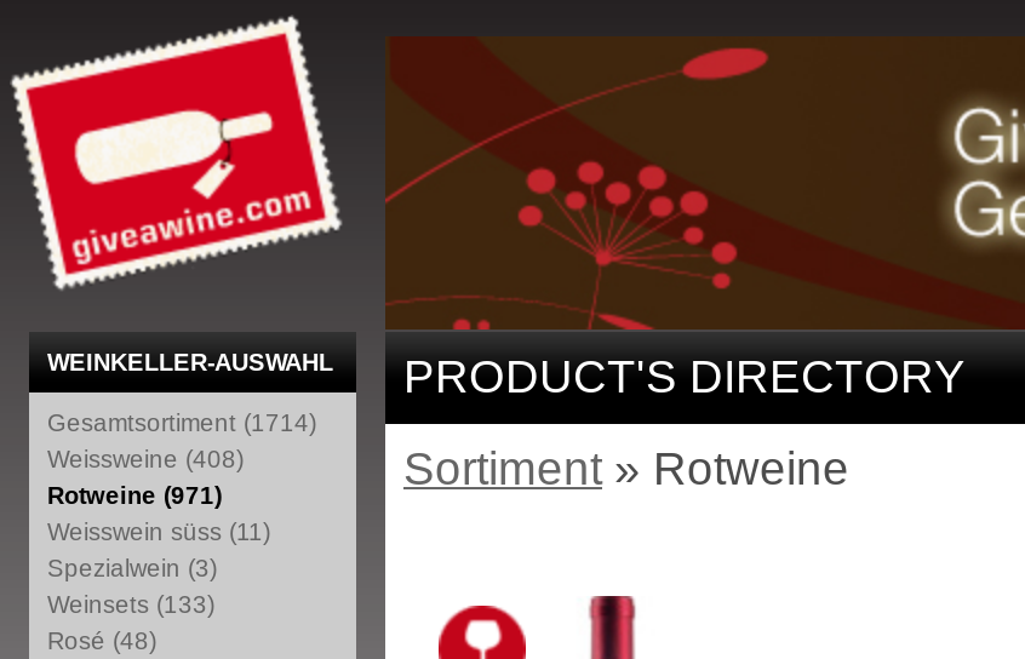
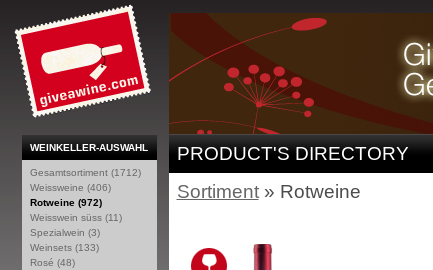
- Gesamtsortiment (1714)
+ Gesamtsortiment (1712)

- Weissweine (408)
+ Weissweine (406)

- Rotweine (971)
+ Rotweine (972)
